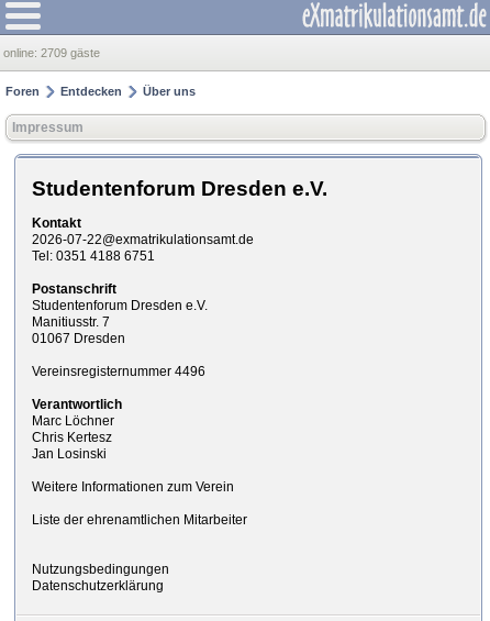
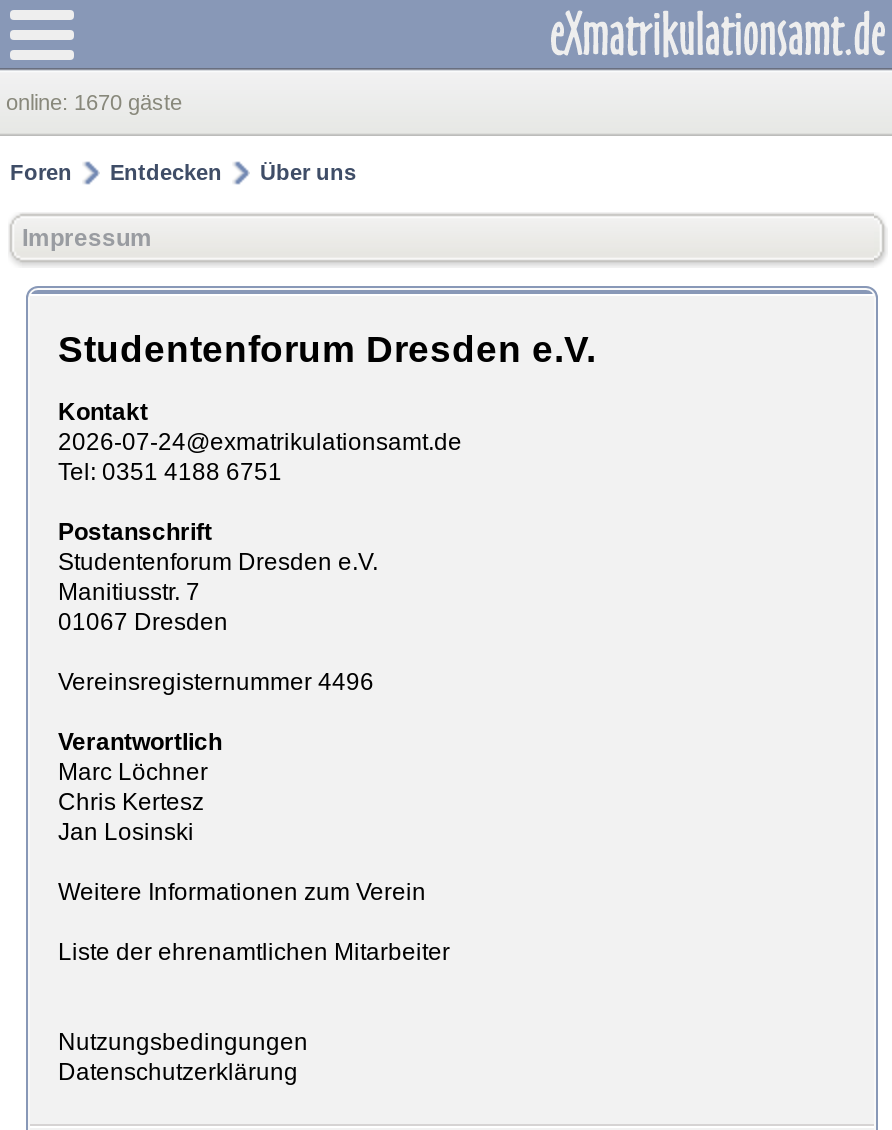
- online: 2709 gäste
+ online: 1670 gäste

- 2026-07-22@exmatrikulationsamt.de
+ 2026-07-24@exmatrikulationsamt.de
